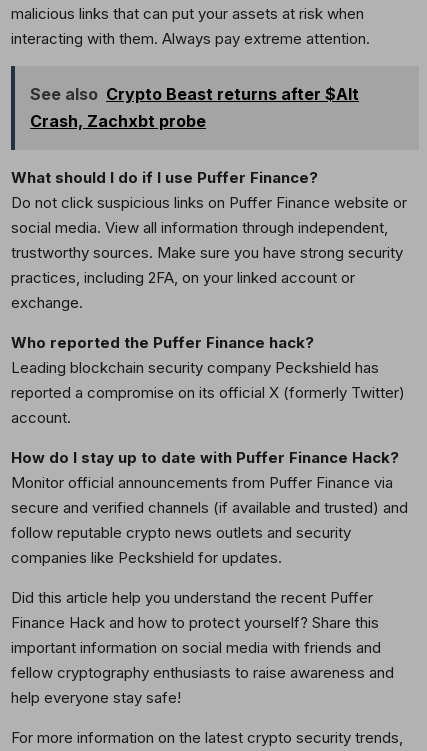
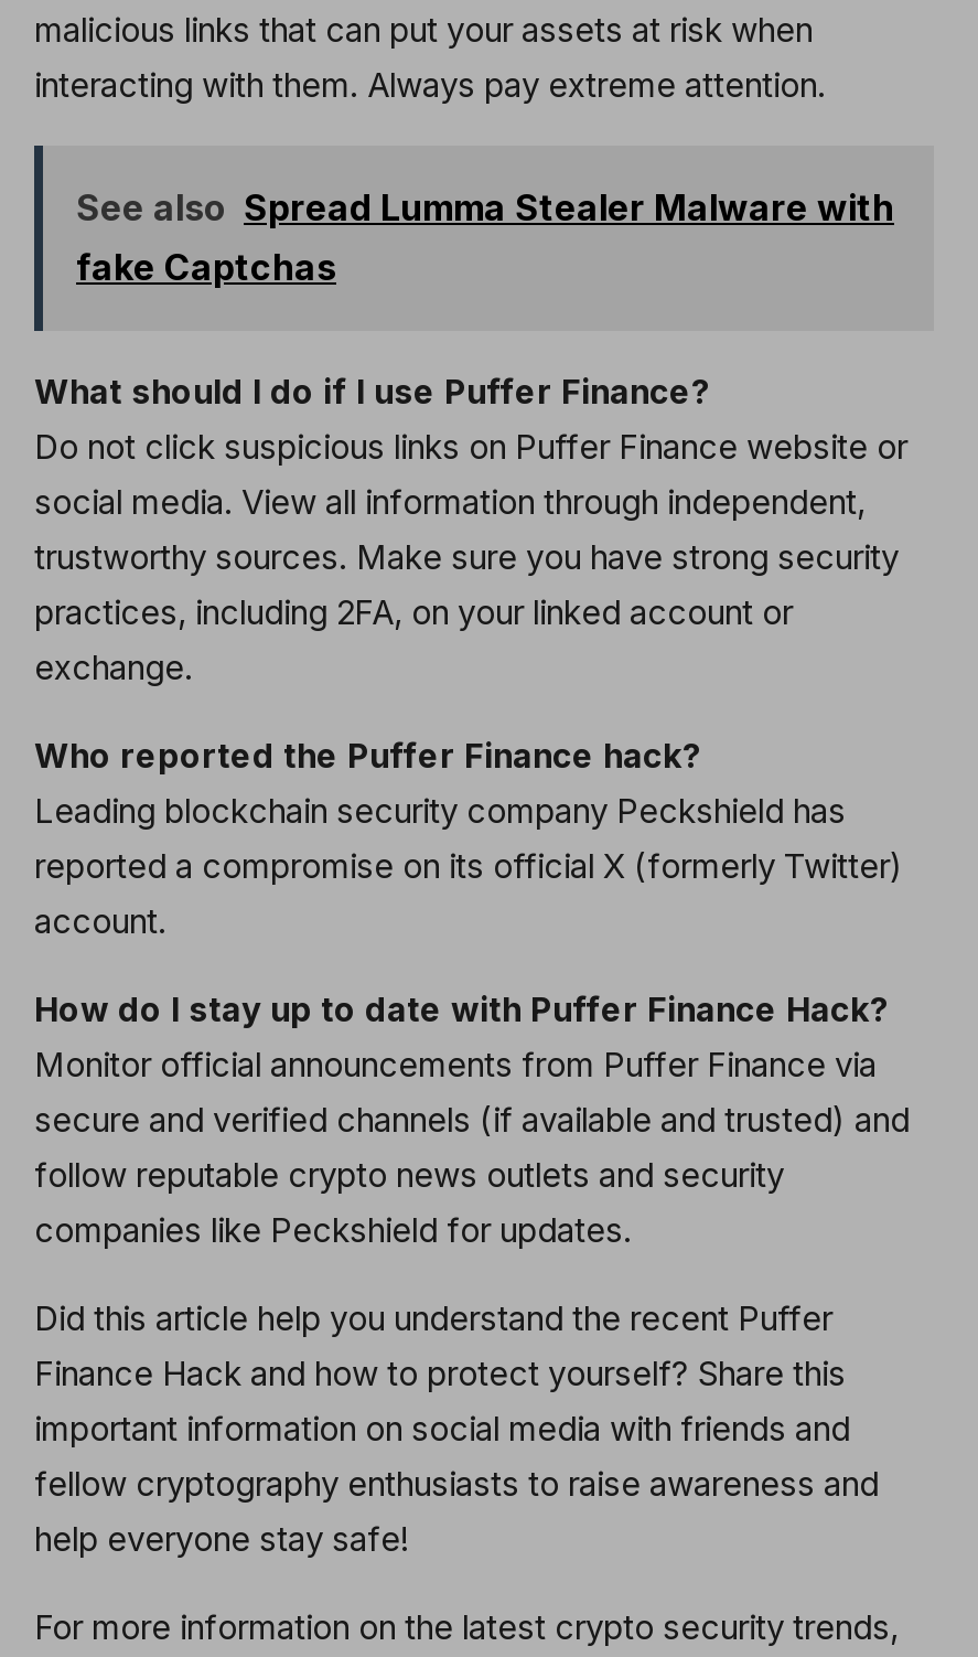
- See also Crypto Beast returns after $Alt
- Crash, Zachxbt probe
+ See also Spread Lumma Stealer Malware with
+ fake Captchas
